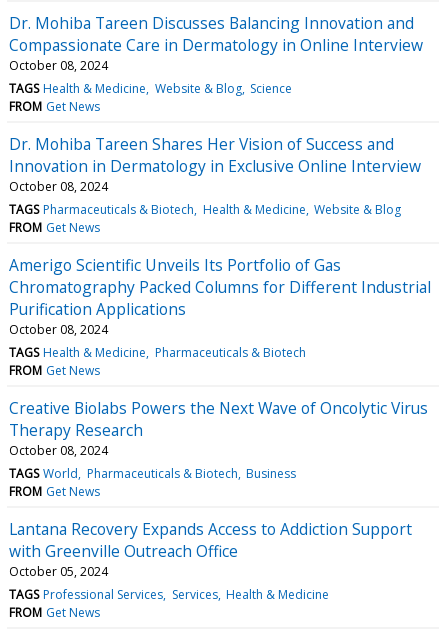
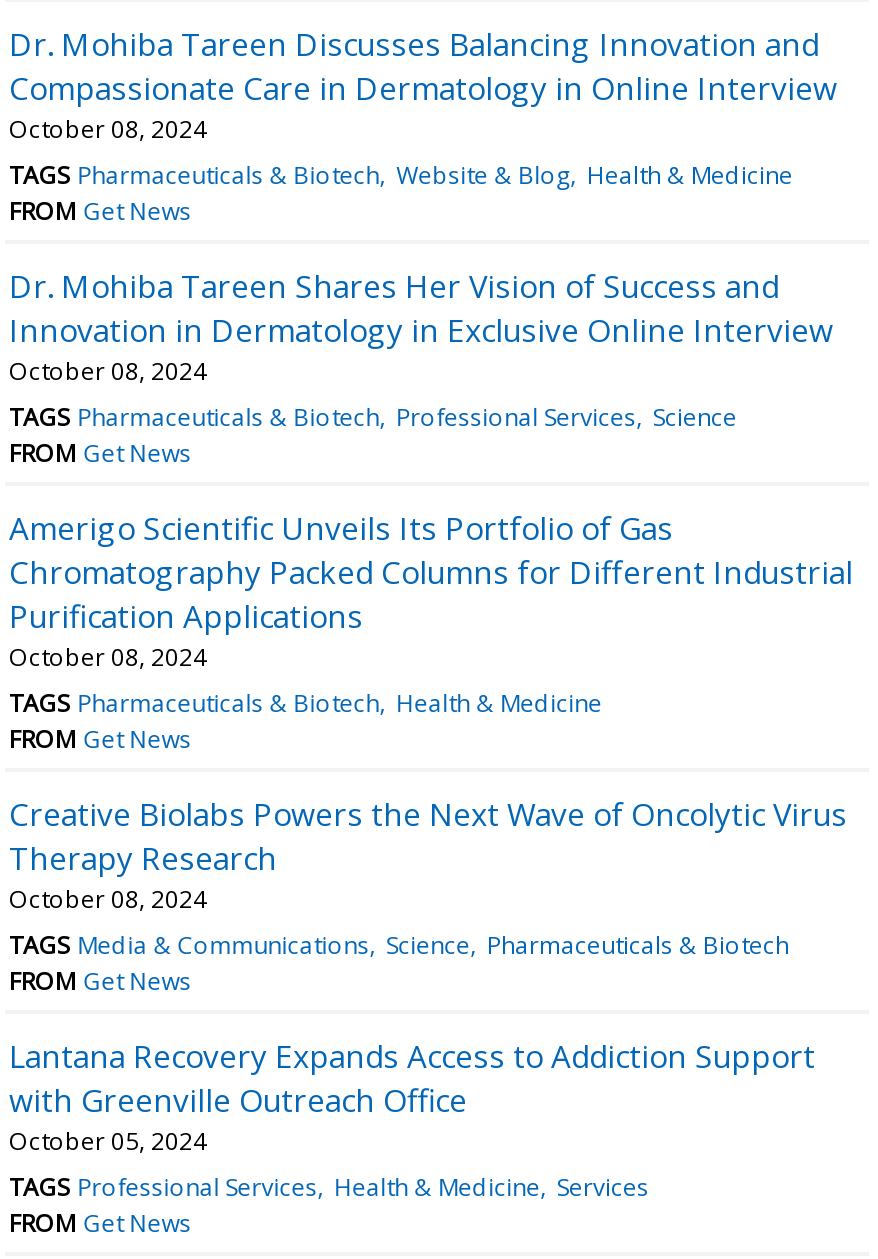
- TAGS Health & Medicine Website & Blog Science
+ TAGS Pharmaceuticals & Biotech Website & Blog Health & Medicine

- TAGS Pharmaceuticals & Biotech Health & Medicine Website & Blog
+ TAGS Pharmaceuticals & Biotech Professional Services Science

- TAGS Health & Medicine Pharmaceuticals & Biotech
+ TAGS Pharmaceuticals & Biotech Health & Medicine

- TAGS World Pharmaceuticals & Biotech Business
+ TAGS Media & Communications Science Pharmaceuticals & Biotech

- TAGS Professional Services Services Health & Medicine
+ TAGS Professional Services Health & Medicine Services
